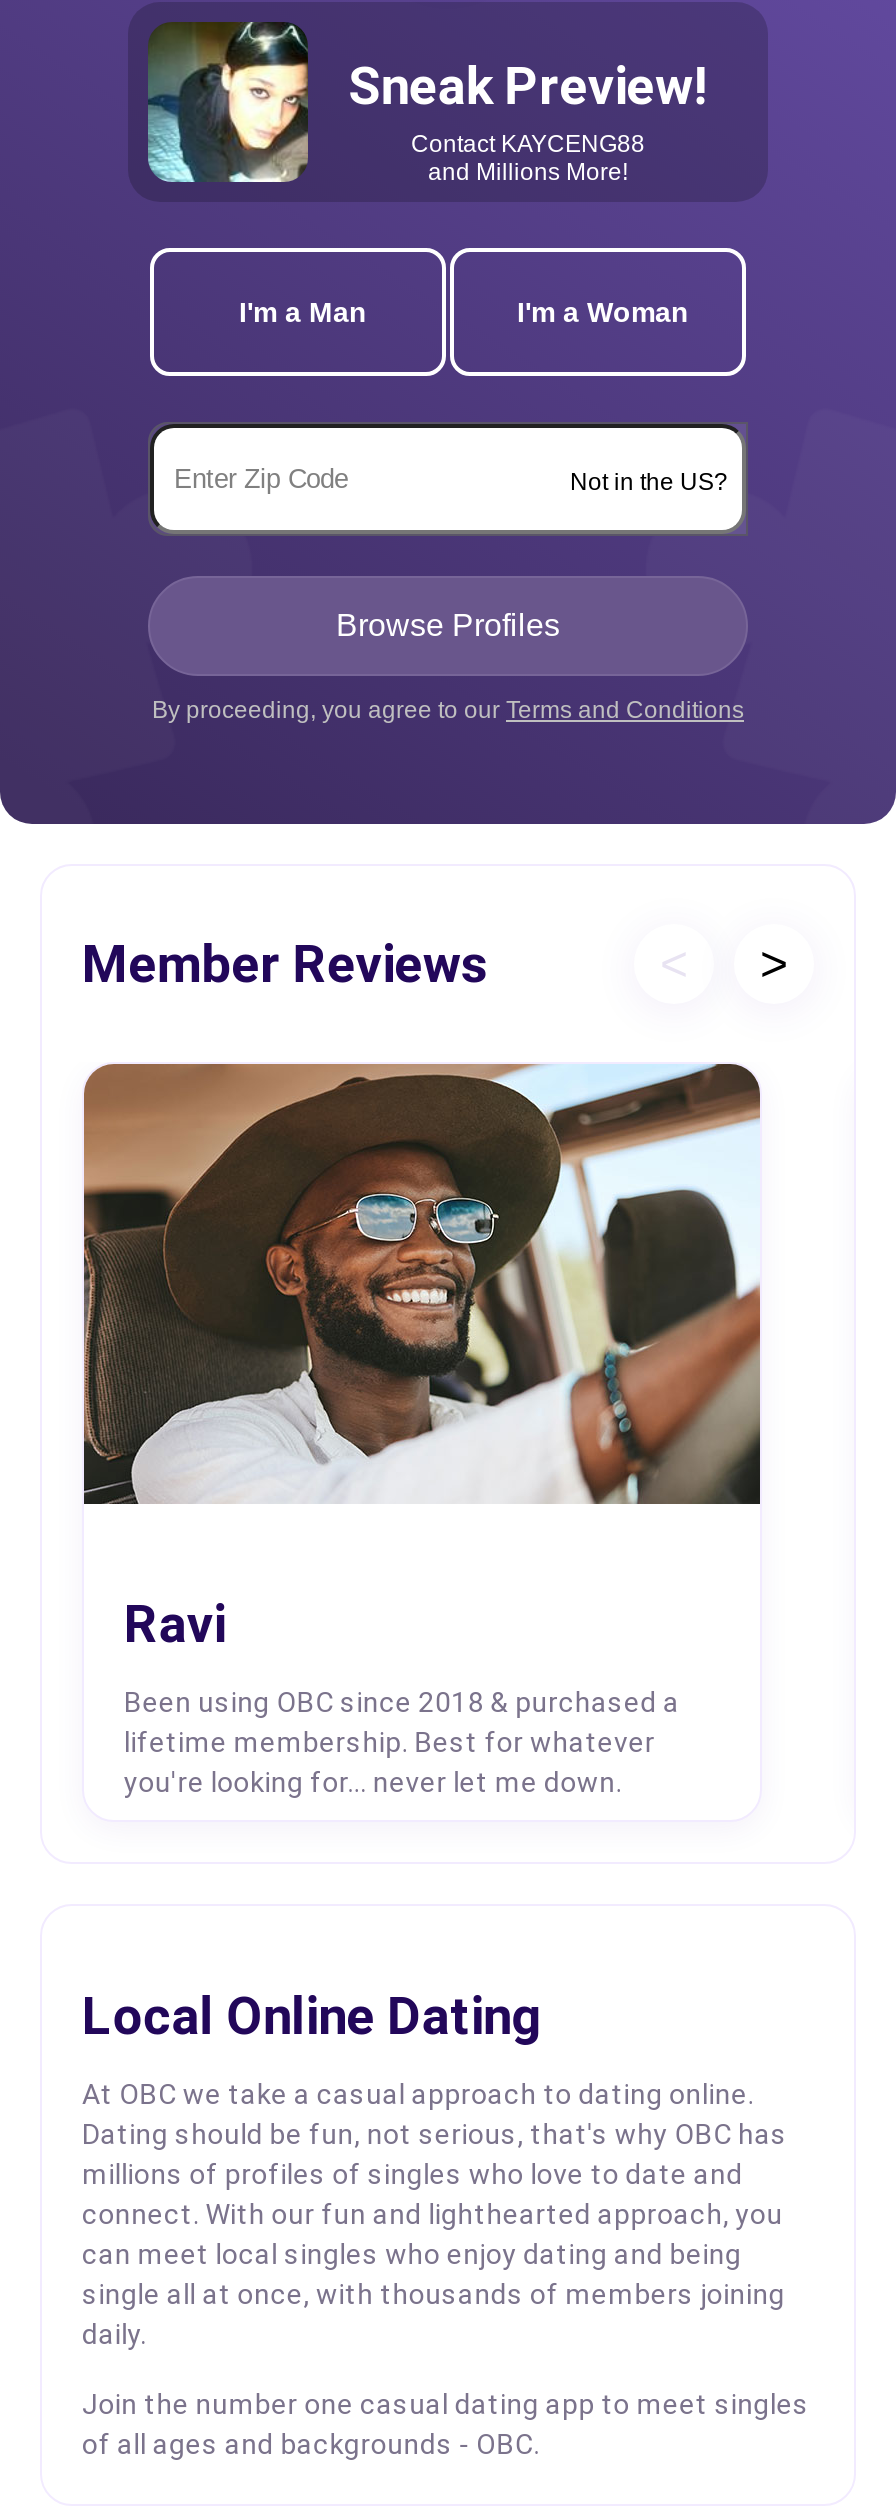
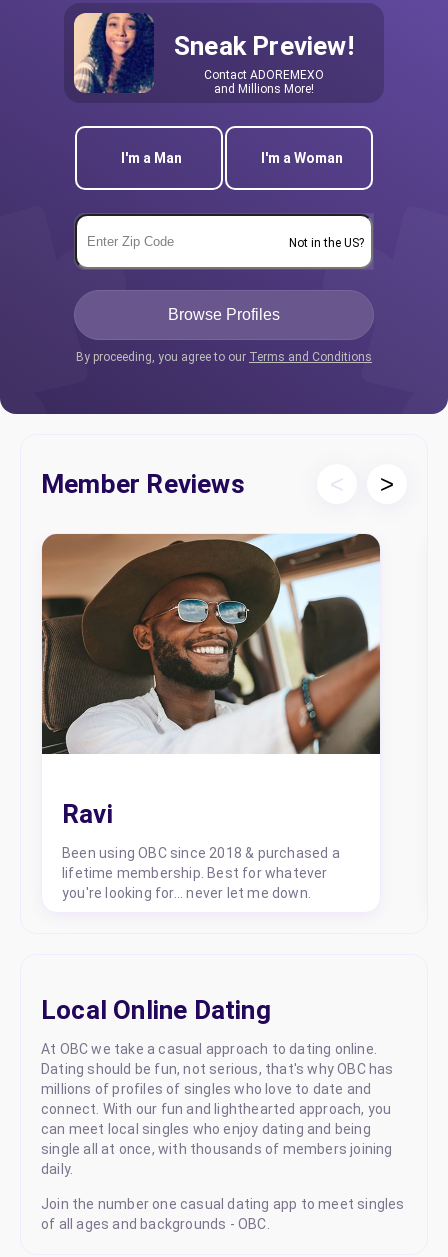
- [image]
+ [image]

- Contact KAYCENG88
+ Contact ADOREMEXO
